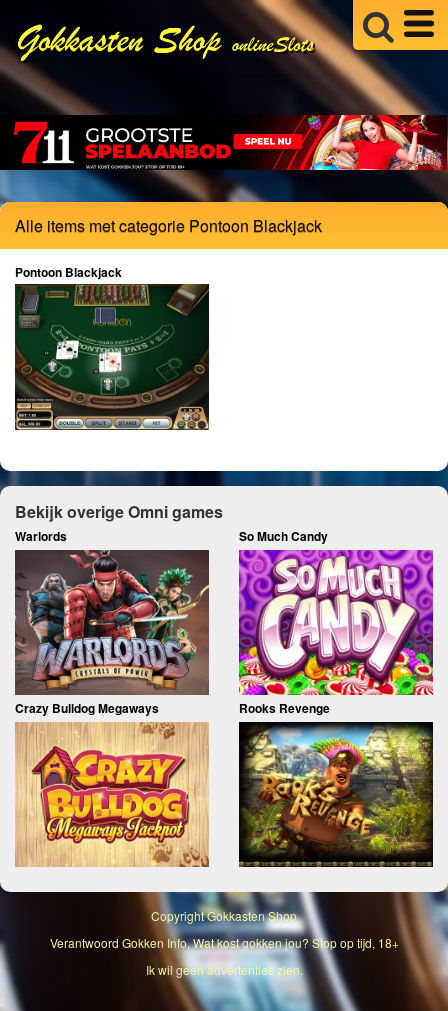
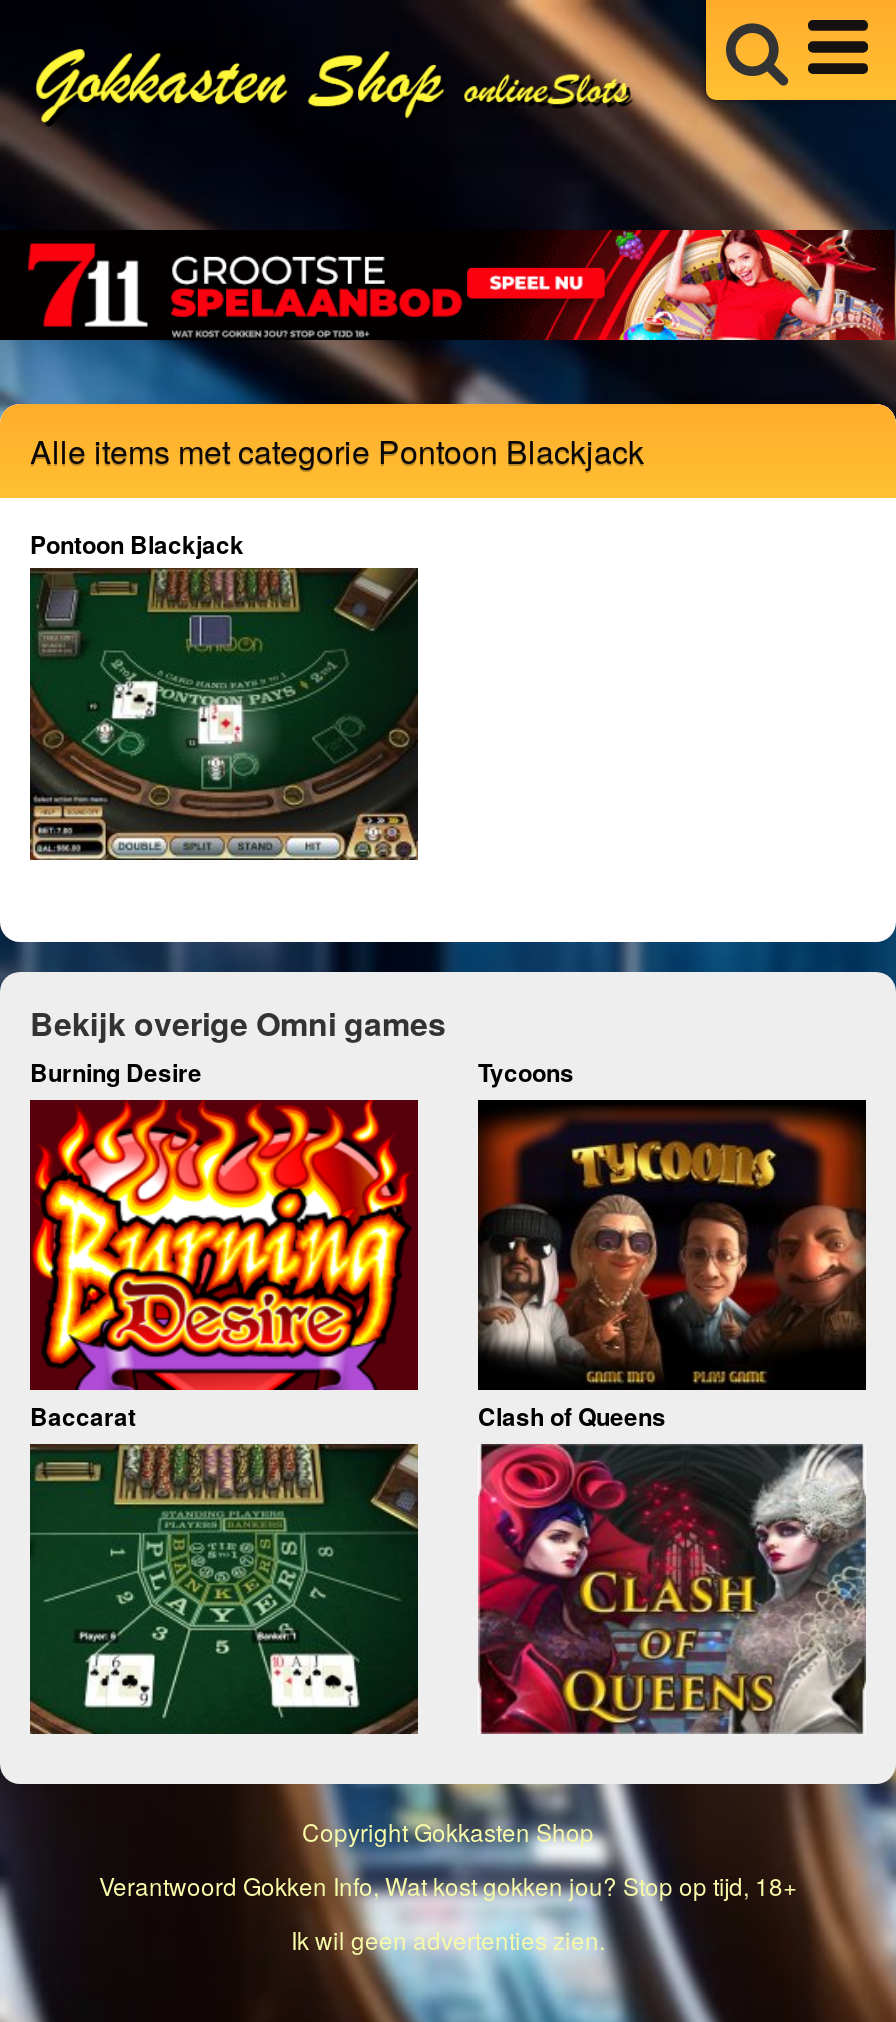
- Warlords
- So Much Candy
+ Burning Desire
+ Tycoons

- [image]
- Crazy Bulldog Megaways
- Rooks Revenge
+ [image]
+ Baccarat
+ Clash of Queens

- [image]
+ [image]

- [image]
+ [image]

- [image]
+ [image]
